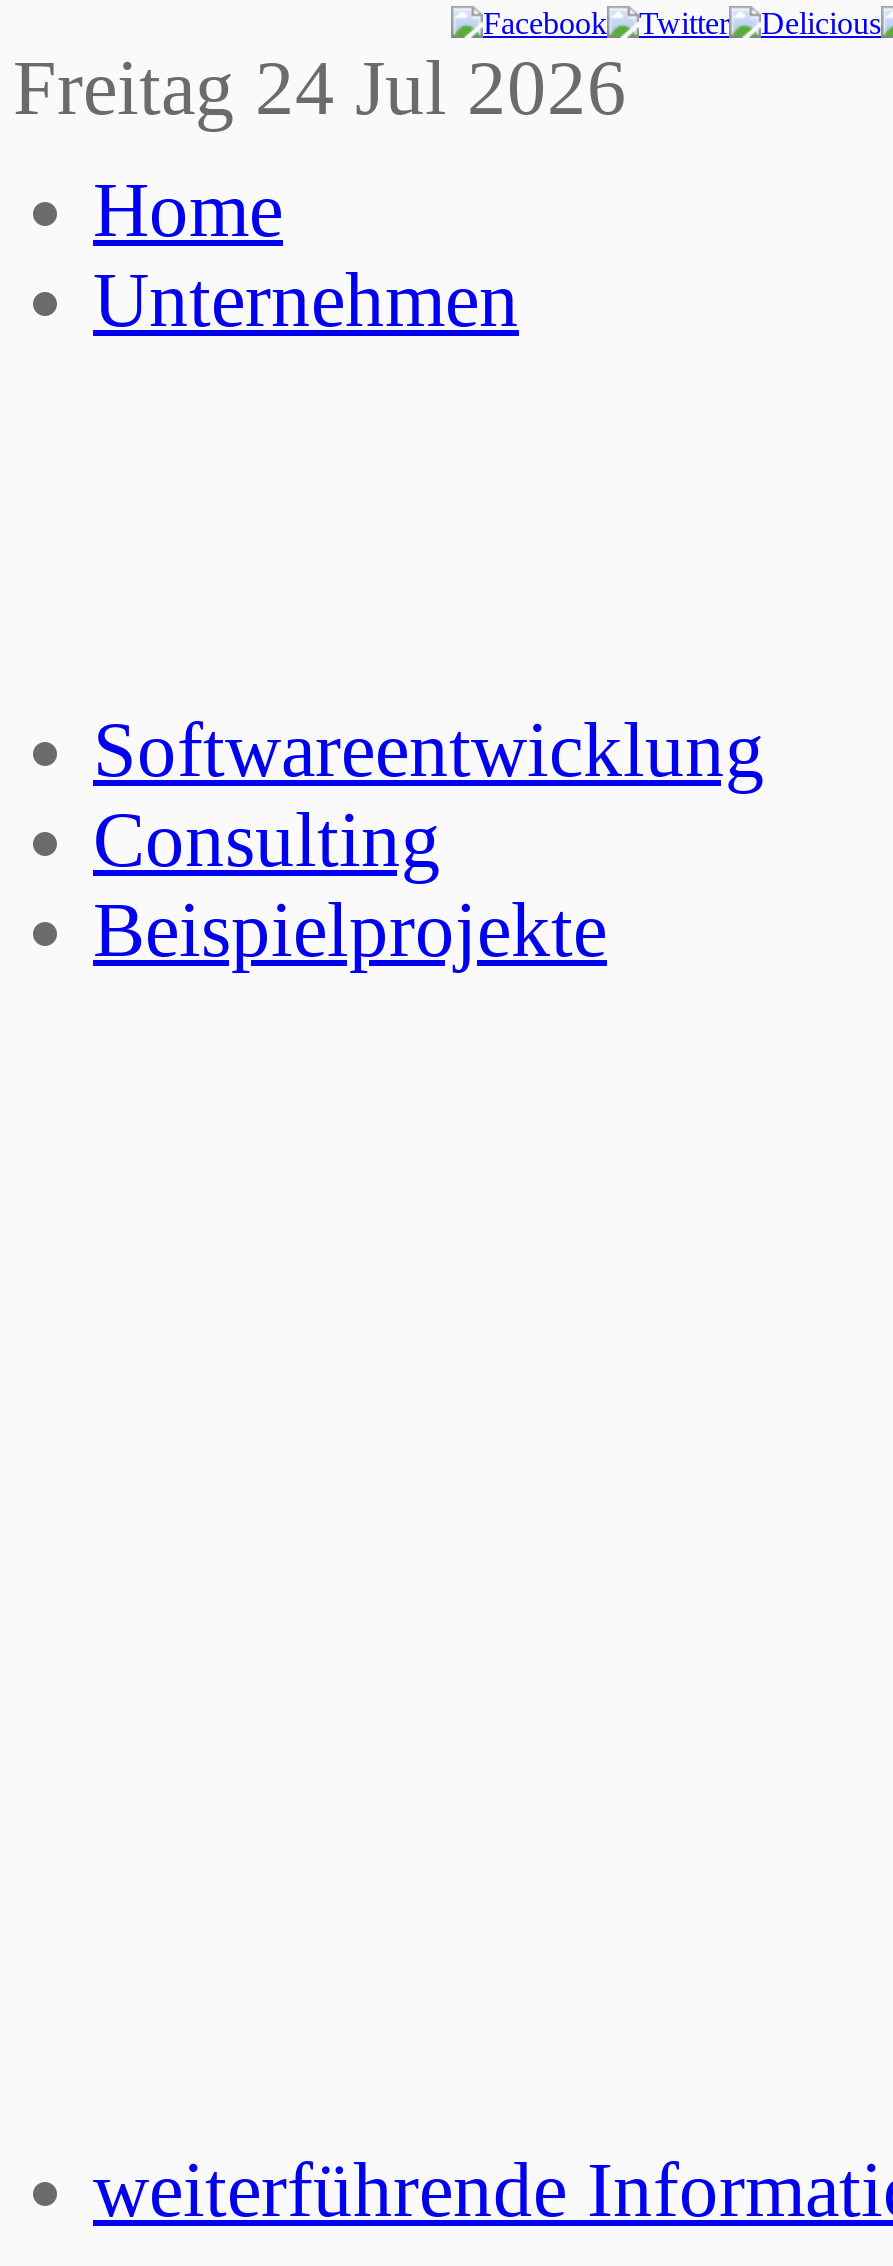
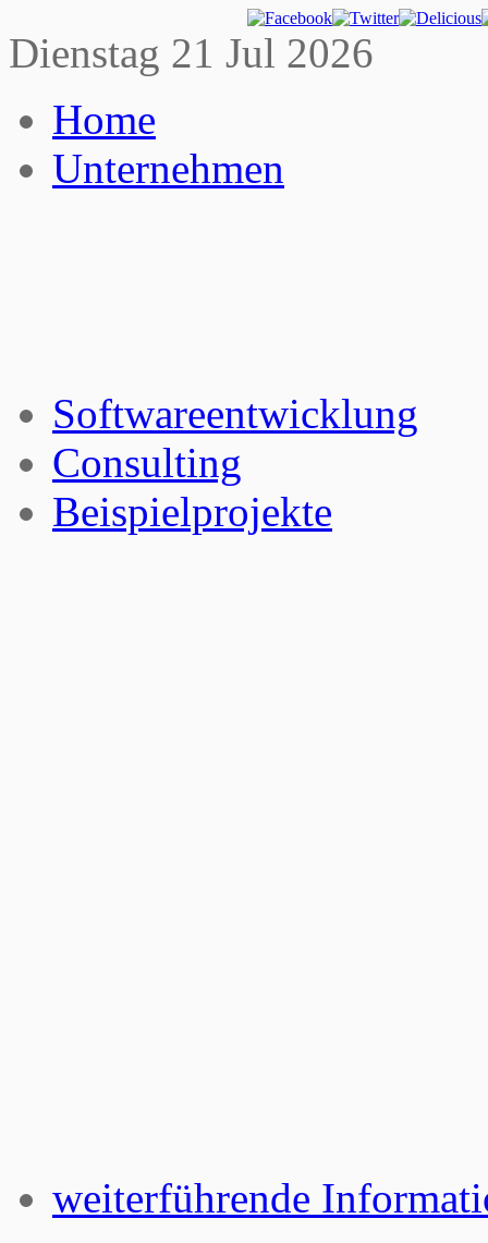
- Freitag 24 Jul 2026
+ Dienstag 21 Jul 2026
